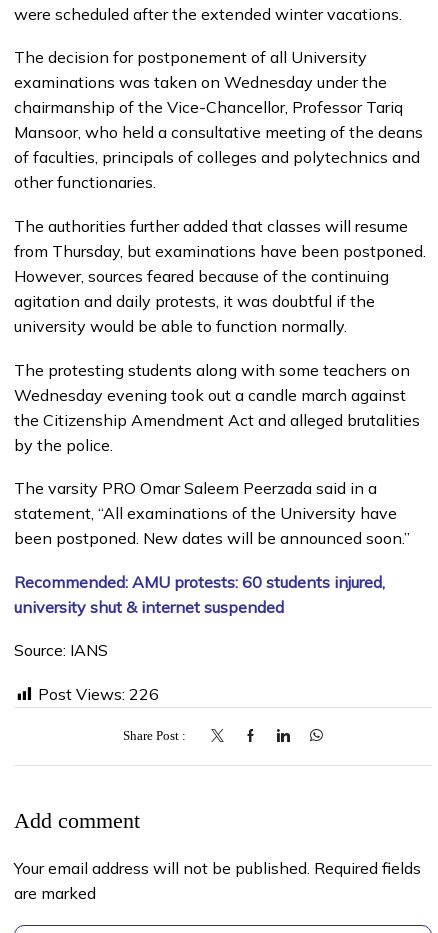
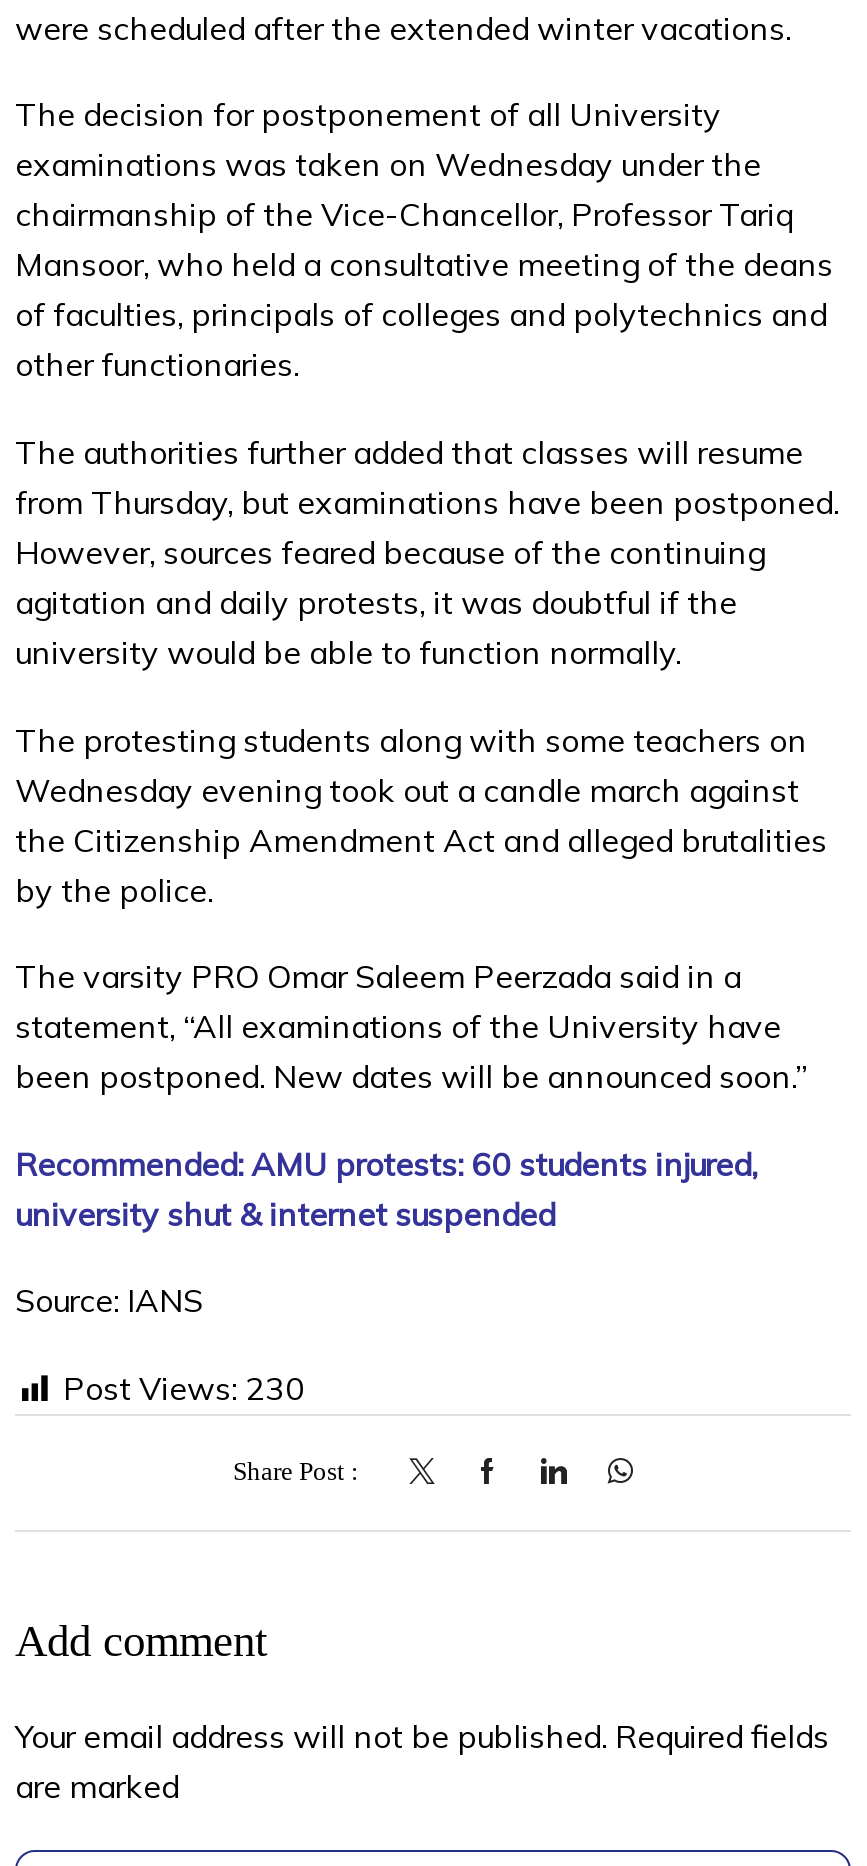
- Post Views: 226
+ Post Views: 230
